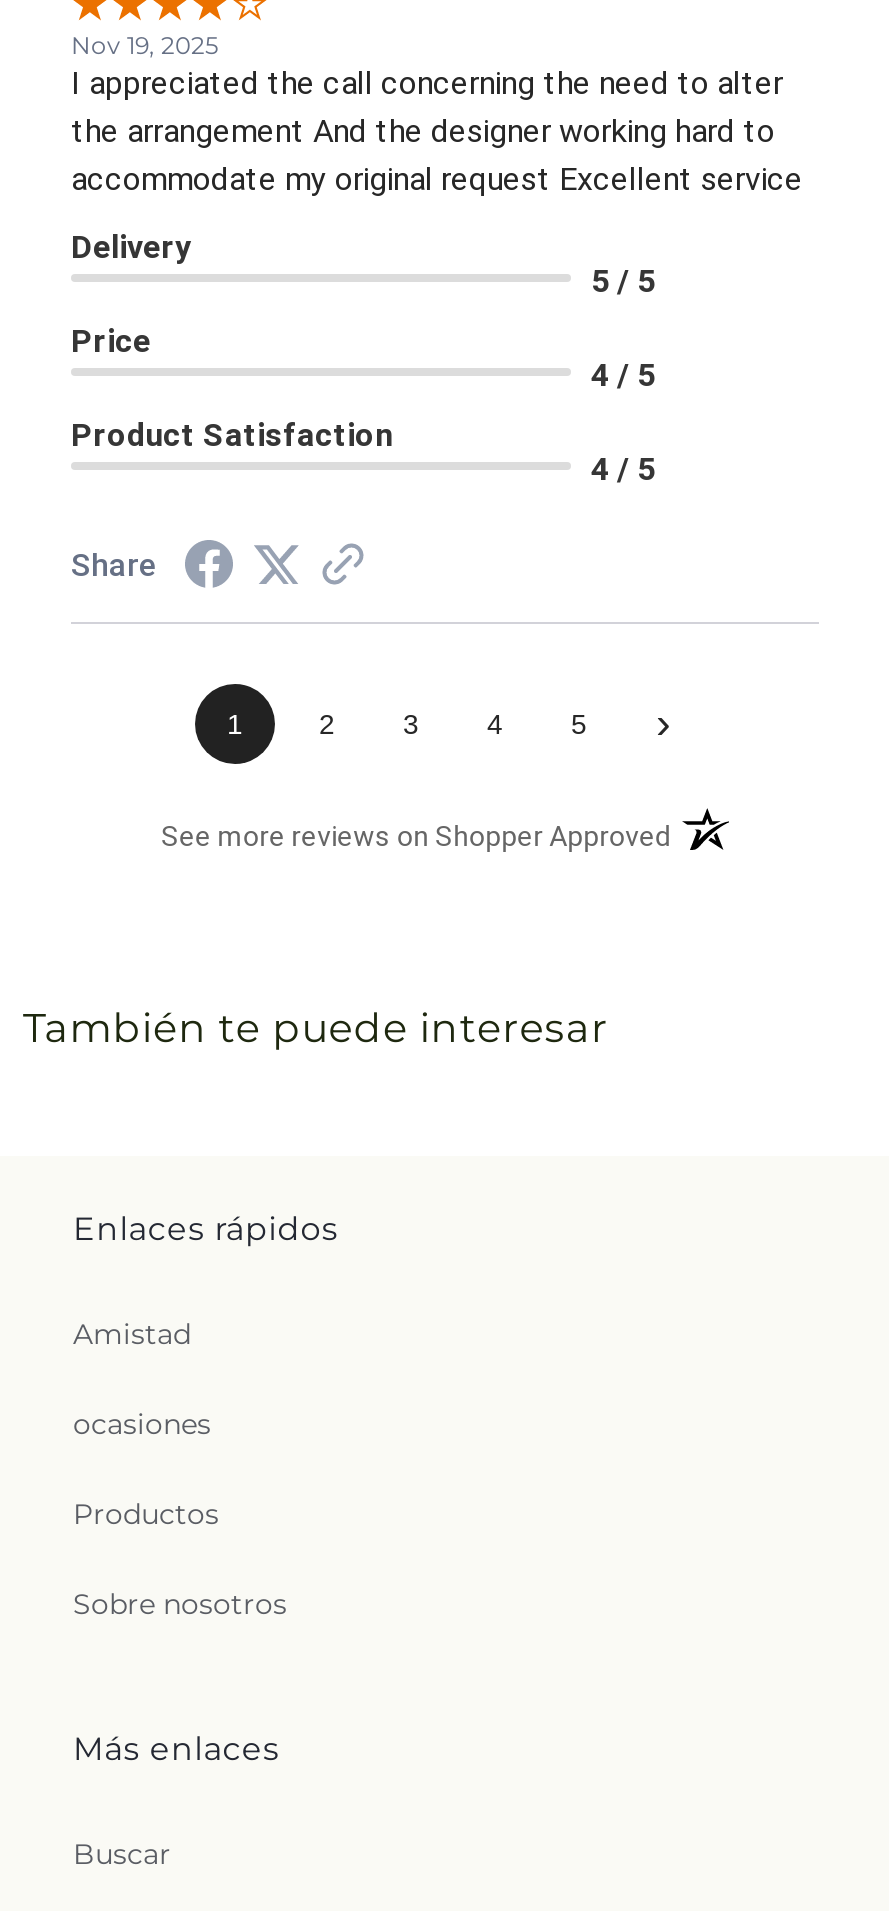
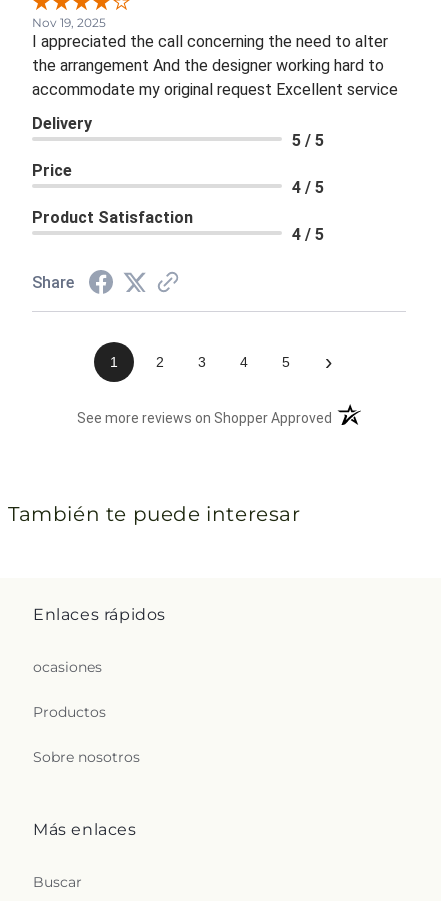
- Amistad
